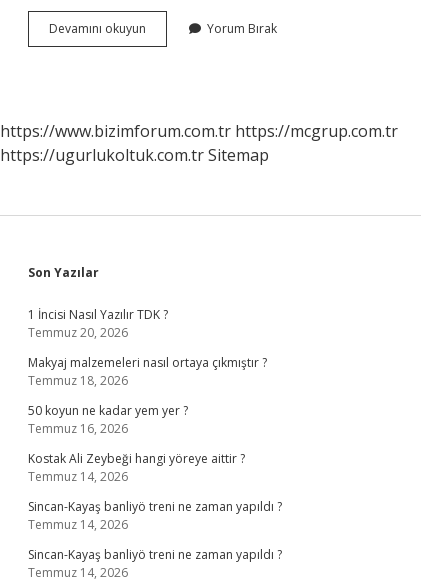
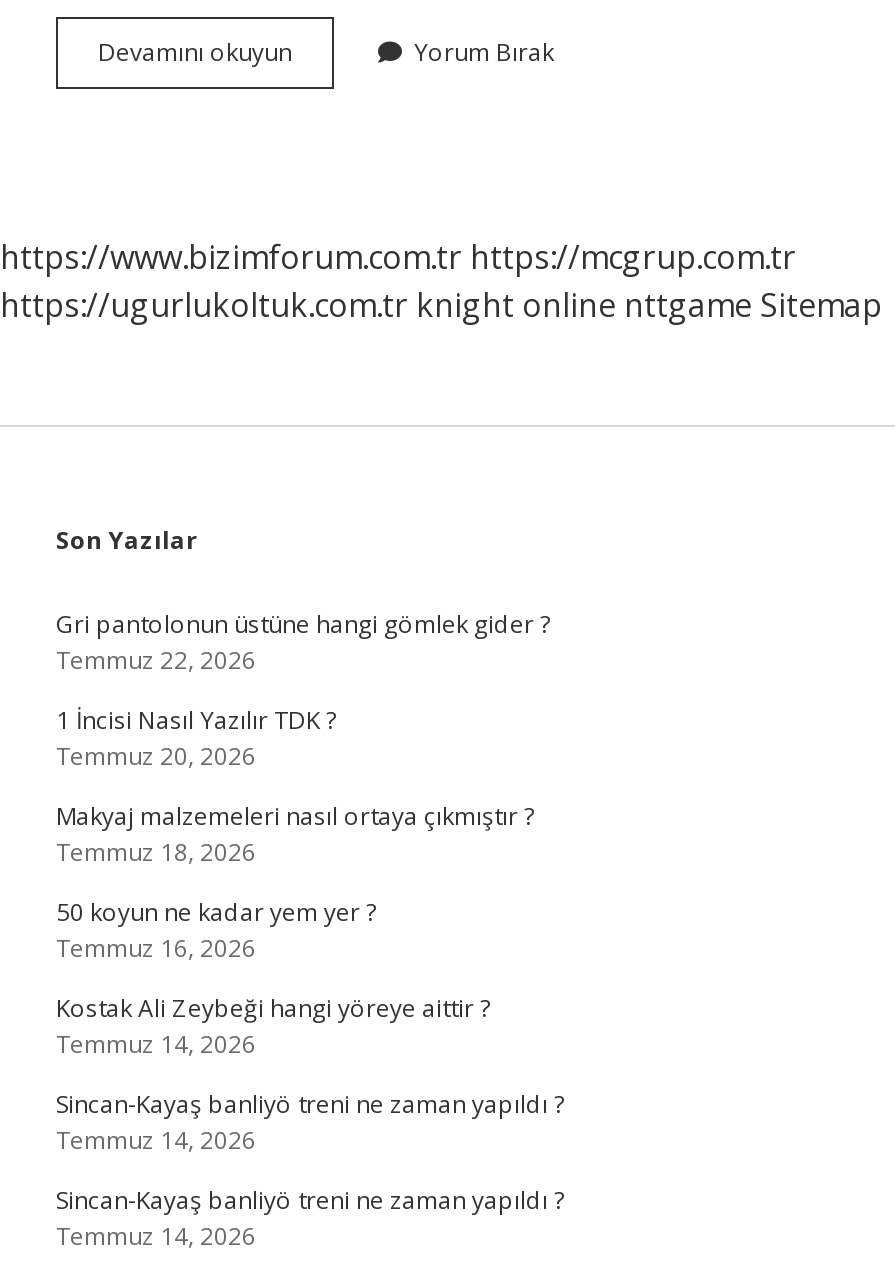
- https://ugurlukoltuk.com.tr Sitemap
+ https://ugurlukoltuk.com.tr knight online nttgame Sitemap

+ Gri pantolonun üstüne hangi gömlek gider ?
+ Temmuz 22, 2026
